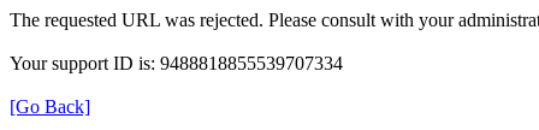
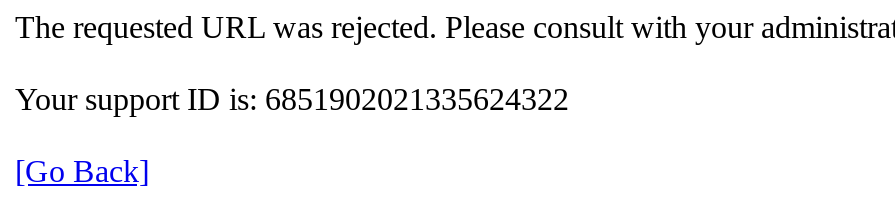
- Your support ID is: 9488818855539707334
+ Your support ID is: 6851902021335624322
